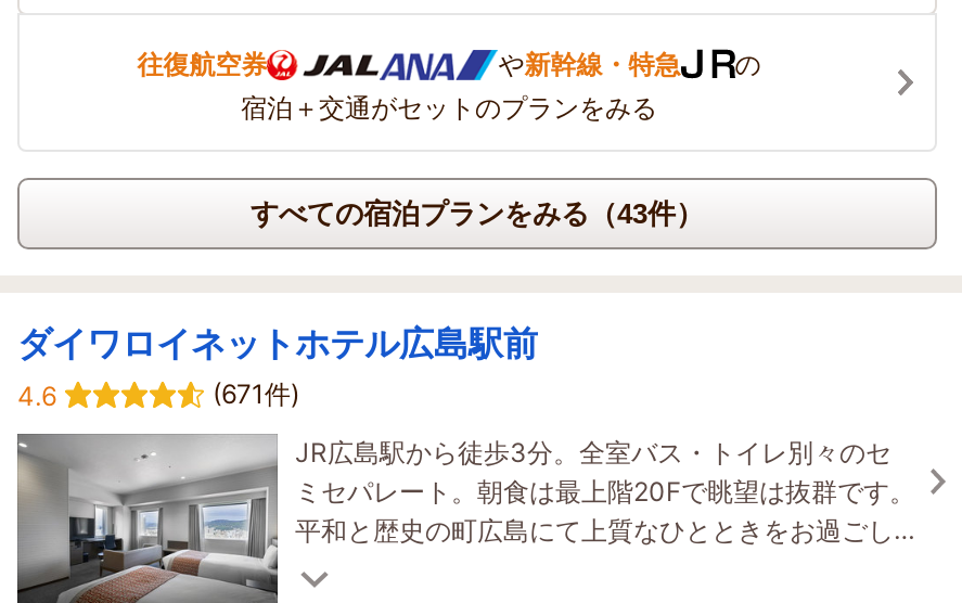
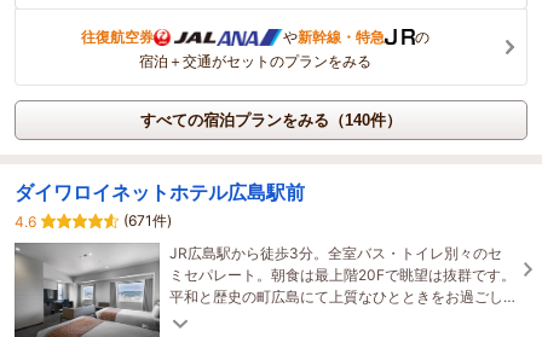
- すべての宿泊プランをみる（43件）
+ すべての宿泊プランをみる（140件）
